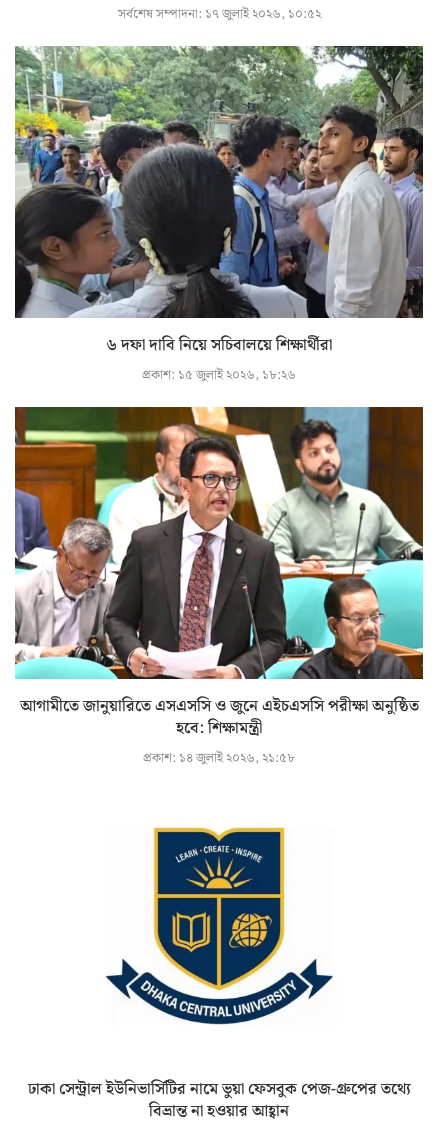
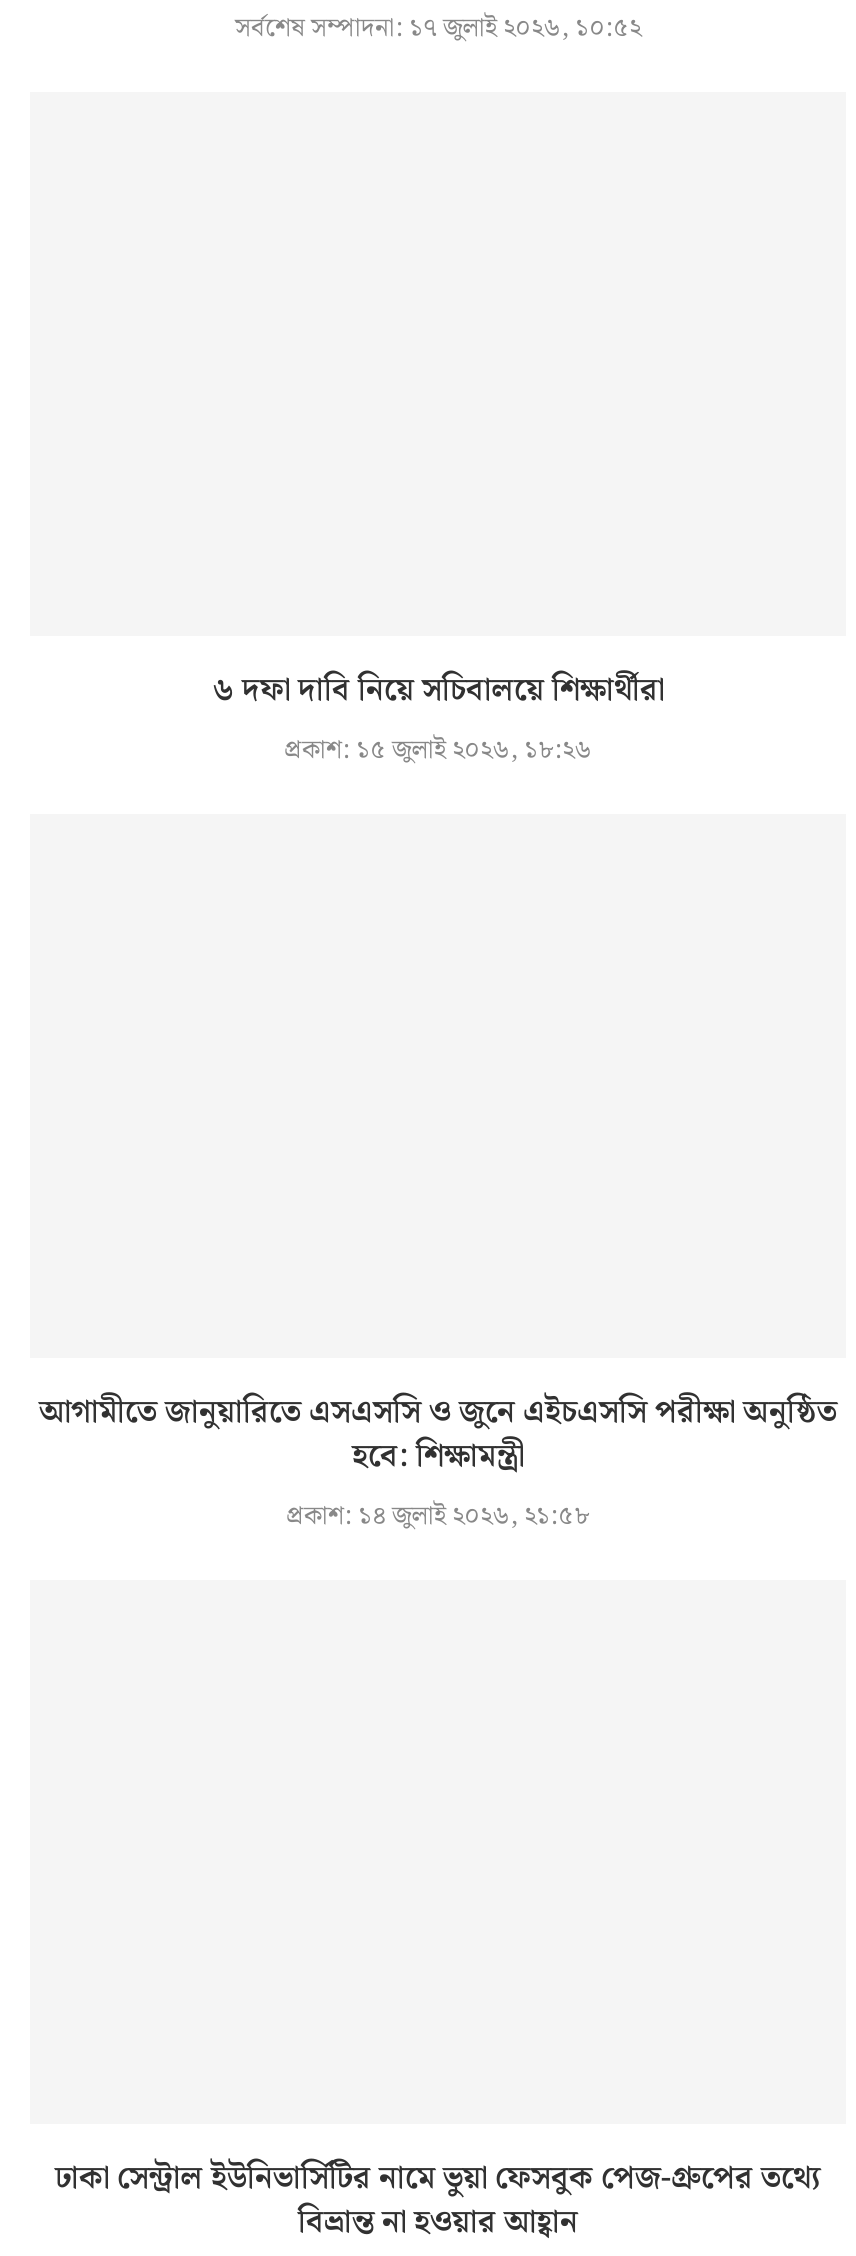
- [image]

- [image]

- [image]
